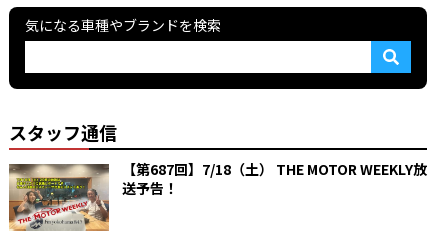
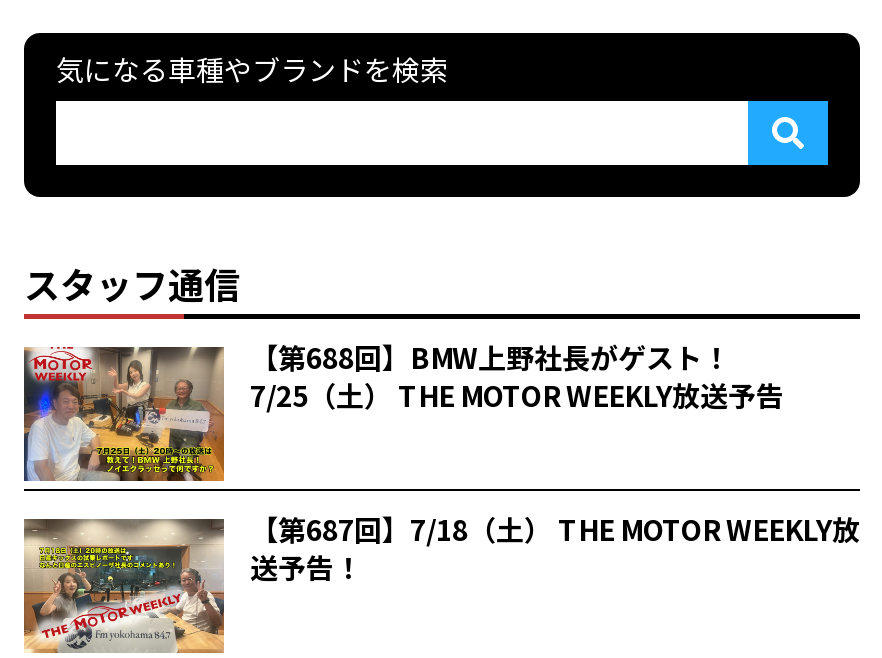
+ [image]
+ 【第688回】BMW上野社長がゲスト！
+ 7/25（土） THE MOTOR WEEKLY放送予告
